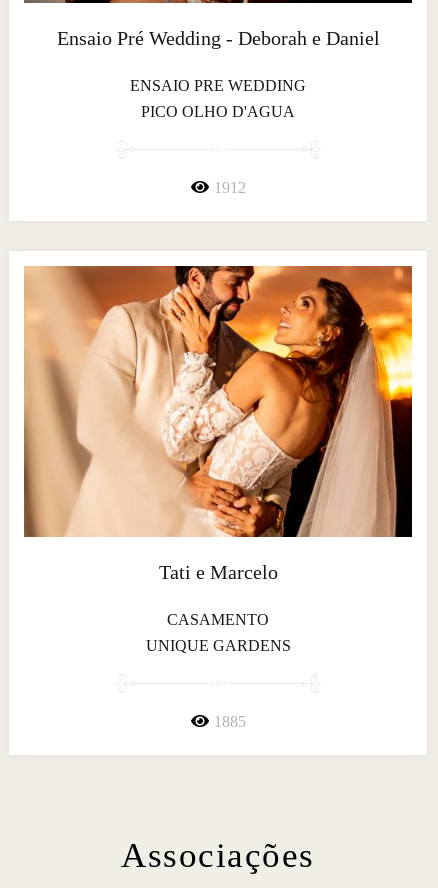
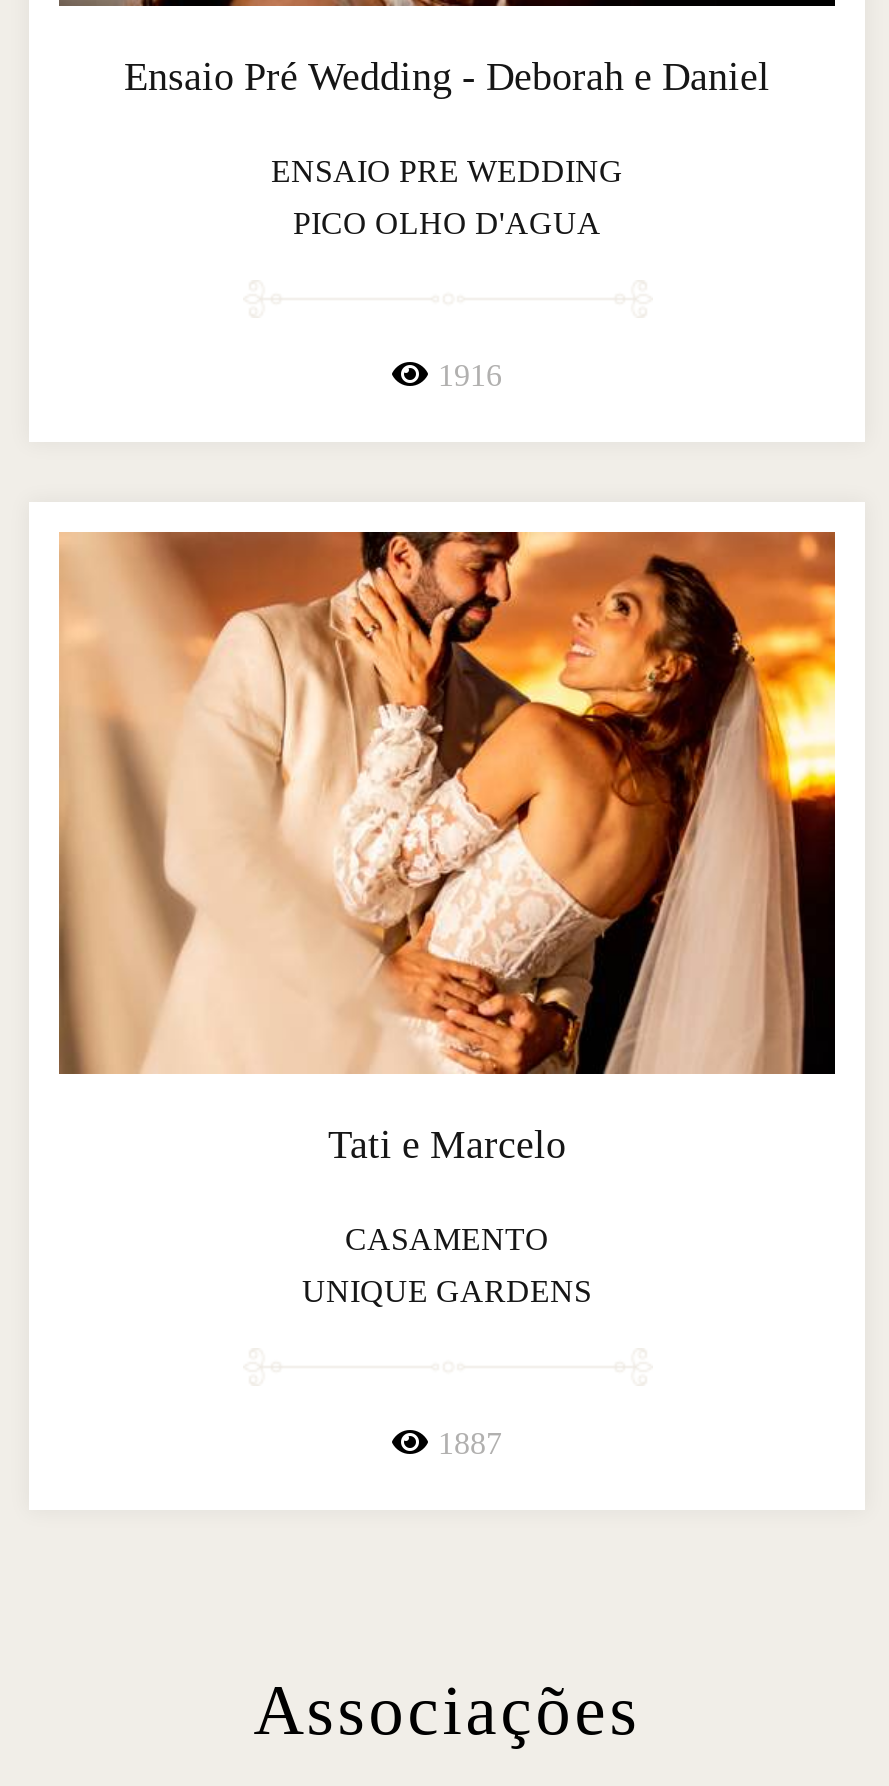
- 1912
+ 1916

- 1885
+ 1887
